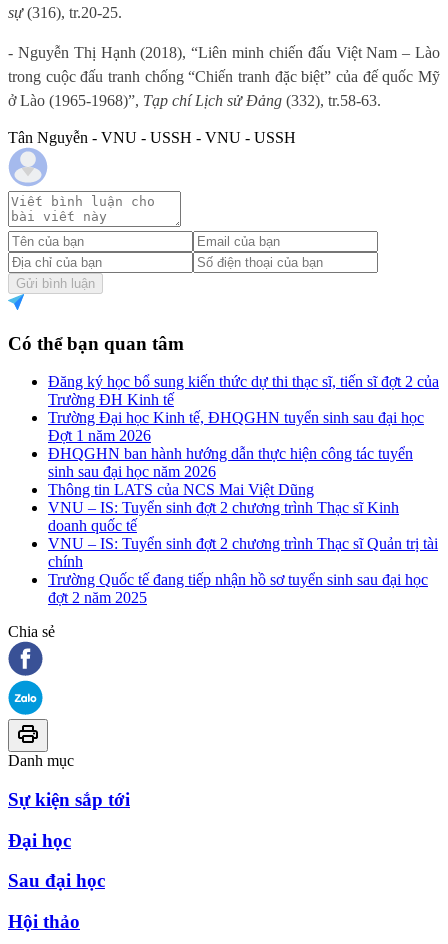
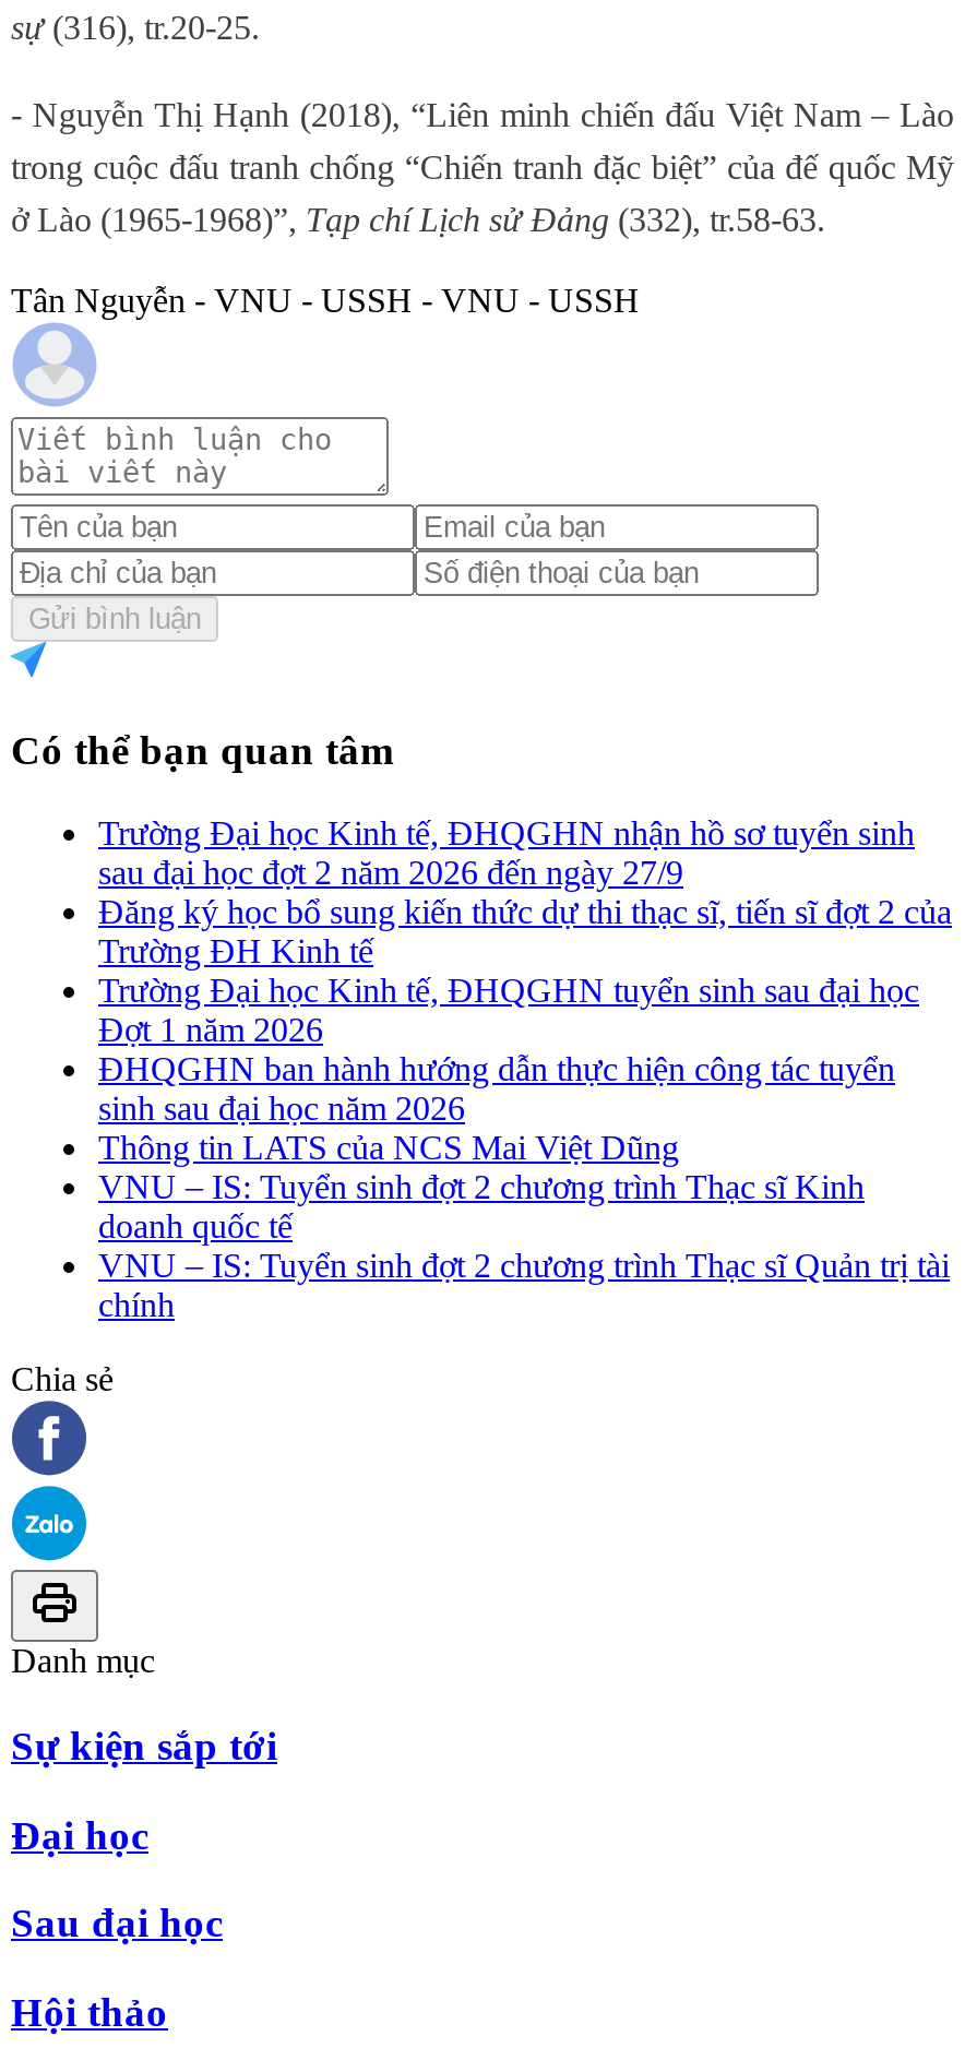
+ Trường Đại học Kinh tế, ĐHQGHN nhận hồ sơ tuyển sinh
+ sau đại học đợt 2 năm 2026 đến ngày 27/9

moved down: Đăng ký học bổ sung kiến thức dự thi thạc sĩ, tiến sĩ đợt 2 của | Trường ĐH Kinh tế | Trường Đại học Kinh tế, ĐHQGHN tuyển sinh sau đại học | ... | VNU – IS: Tuyển sinh đợt 2 chương trình Thạc sĩ Quản trị tài | chính

- Trường Quốc tế đang tiếp nhận hồ sơ tuyển sinh sau đại học
- đợt 2 năm 2025
